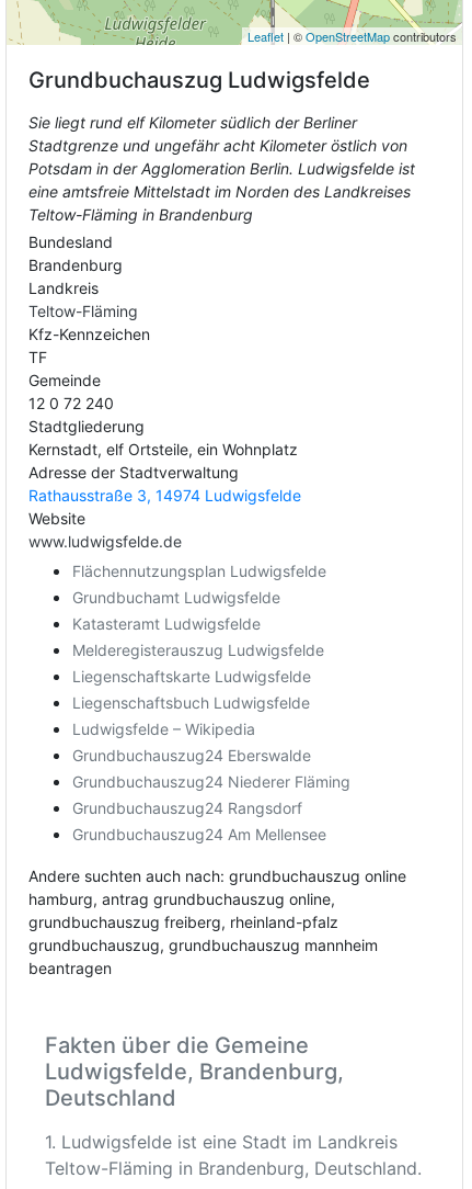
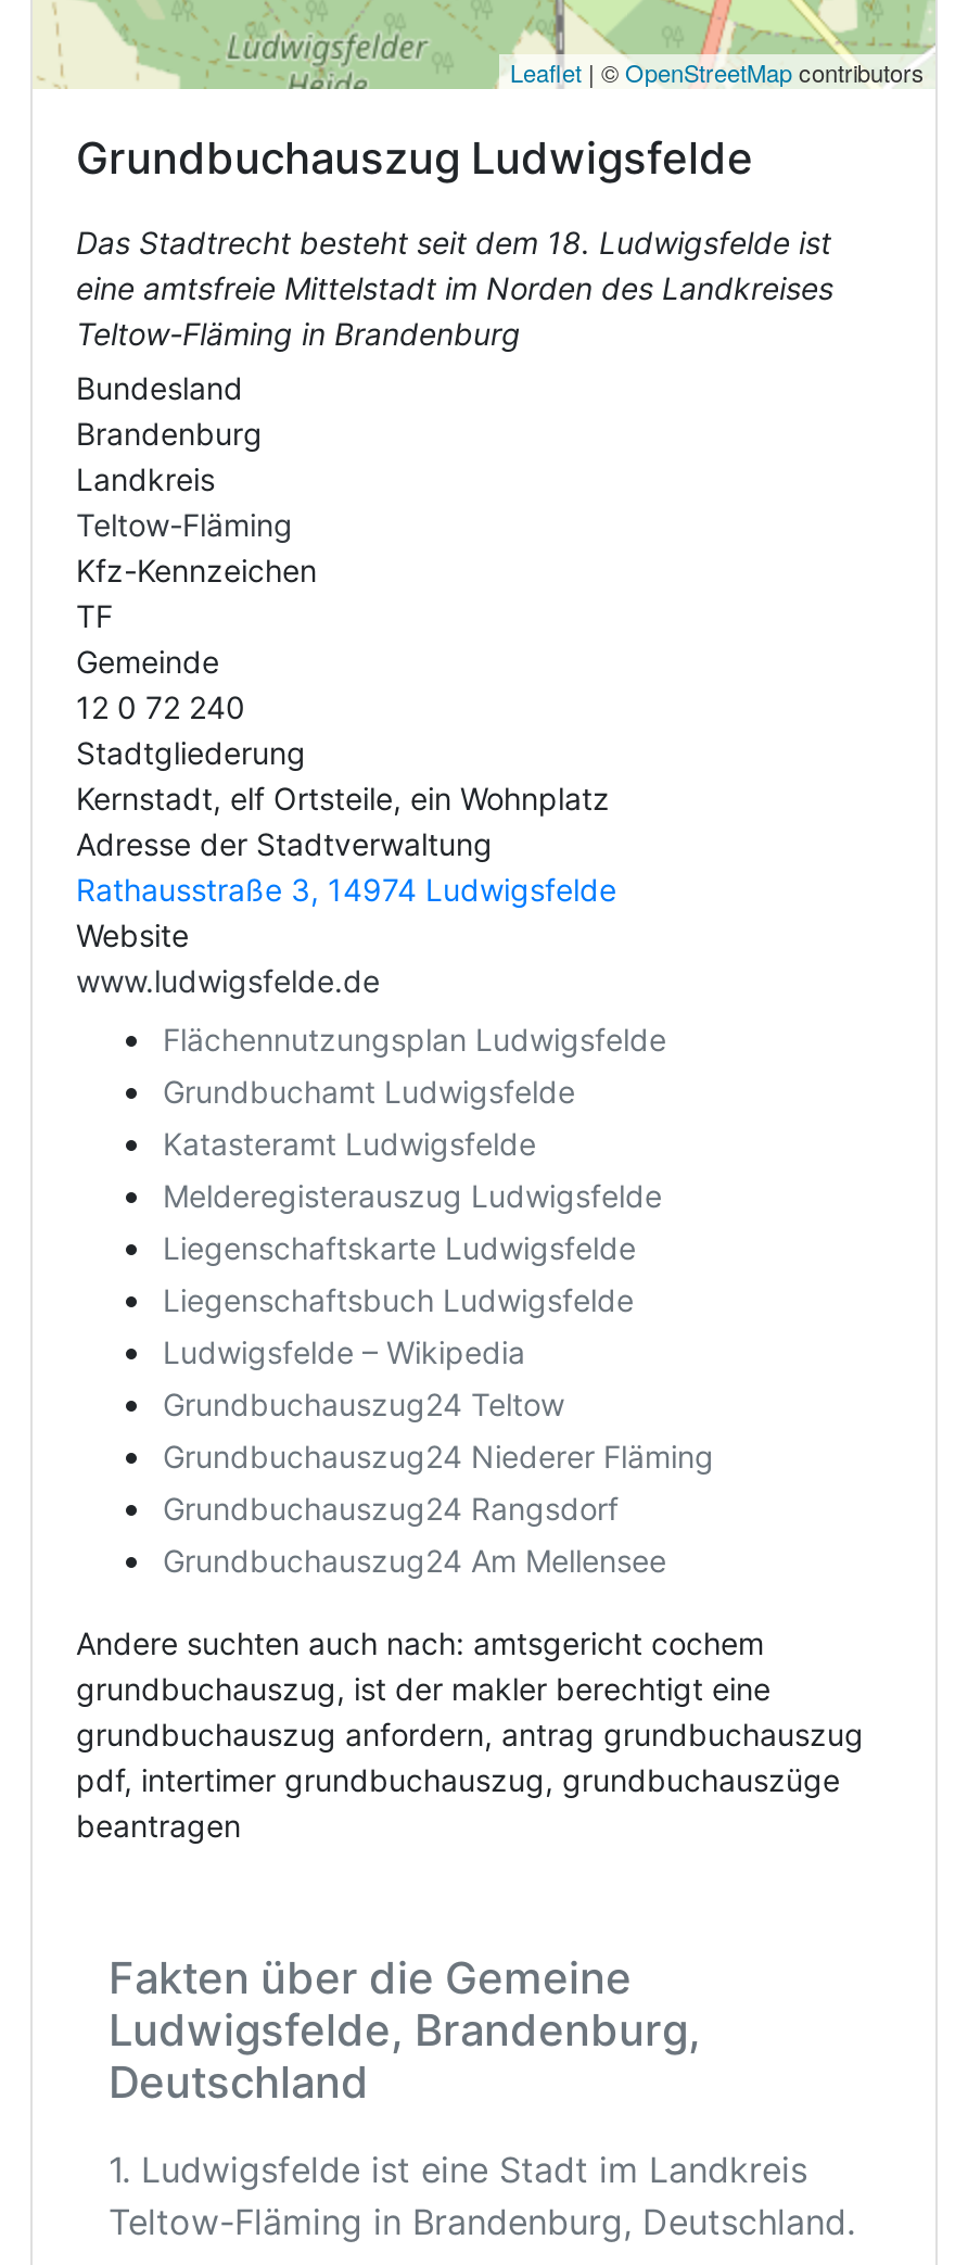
- Sie liegt rund elf Kilometer südlich der Berliner
- Stadtgrenze und ungefähr acht Kilometer östlich von
- Potsdam in der Agglomeration Berlin. Ludwigsfelde ist
+ Das Stadtrecht besteht seit dem 18. Ludwigsfelde ist

- Grundbuchauszug24 Eberswalde
+ Grundbuchauszug24 Teltow

- Andere suchten auch nach: grundbuchauszug online
- hamburg, antrag grundbuchauszug online,
- grundbuchauszug freiberg, rheinland-pfalz
- grundbuchauszug, grundbuchauszug mannheim
+ Andere suchten auch nach: amtsgericht cochem
+ grundbuchauszug, ist der makler berechtigt eine
+ grundbuchauszug anfordern, antrag grundbuchauszug
+ pdf, intertimer grundbuchauszug, grundbuchauszüge
